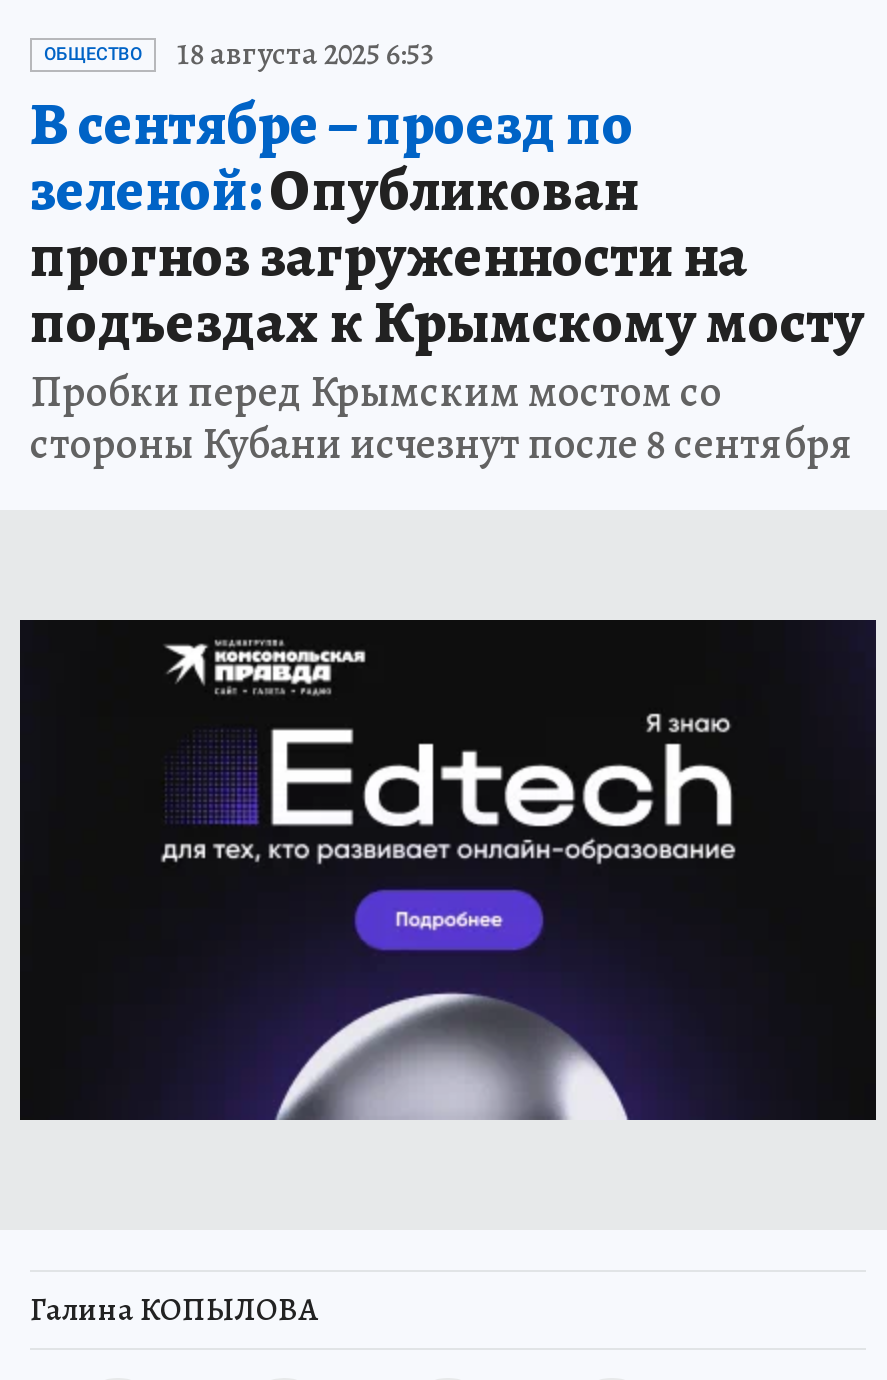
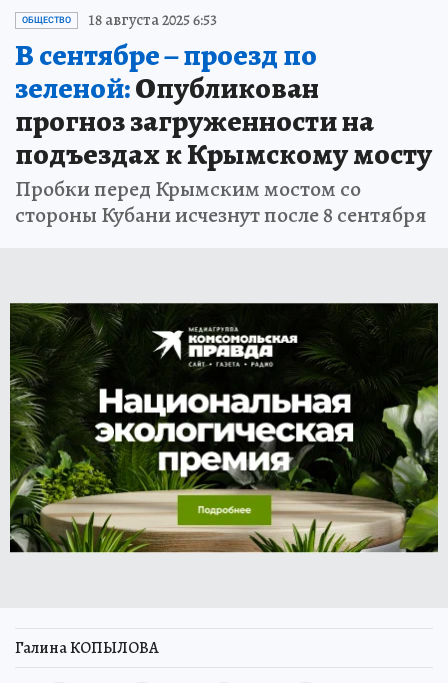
- [image]
+ [image]
